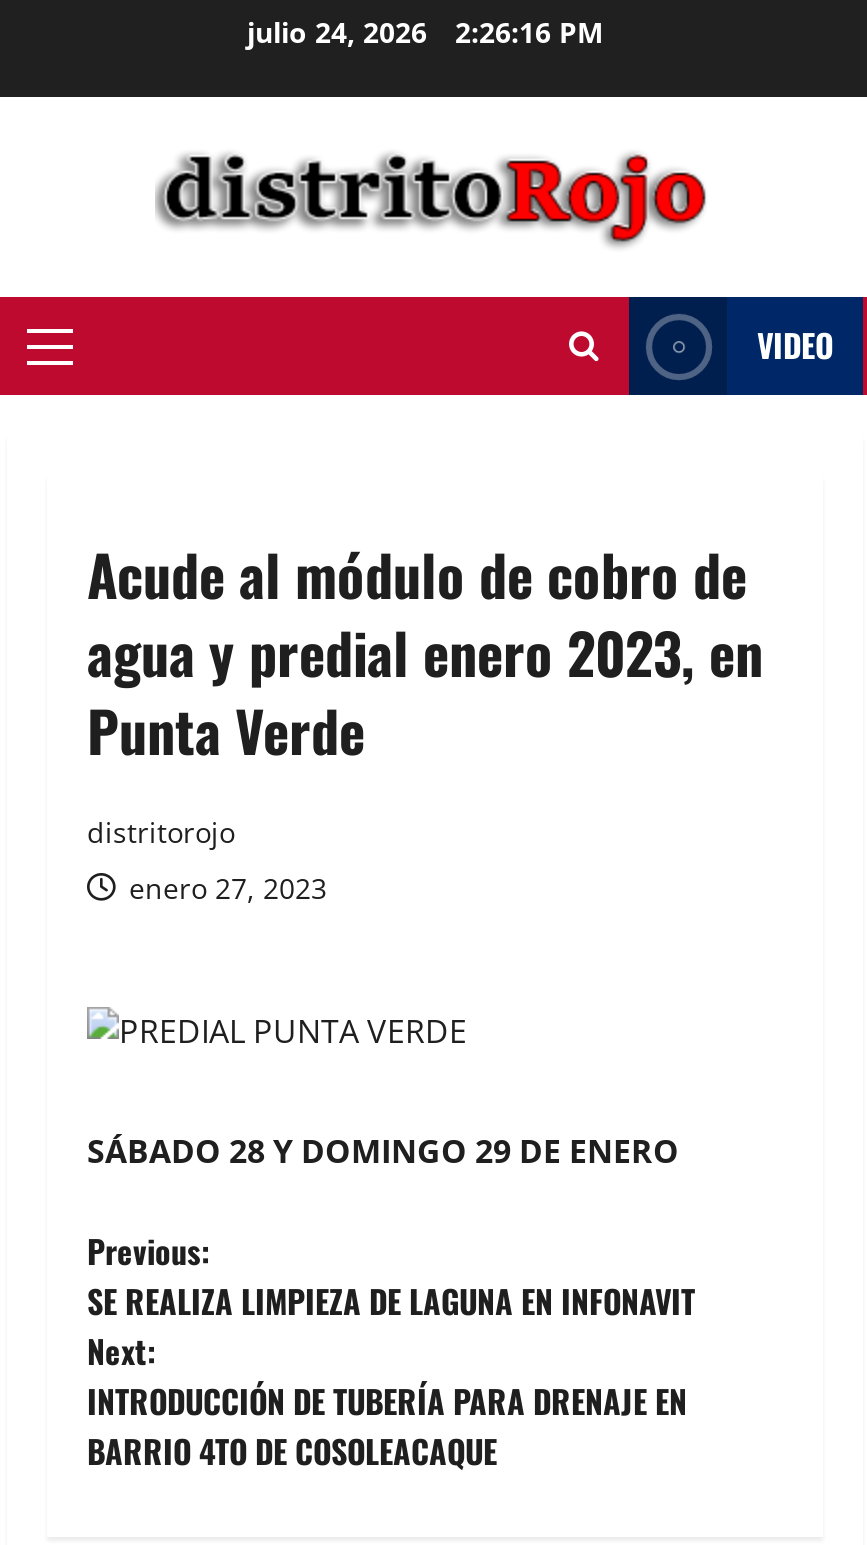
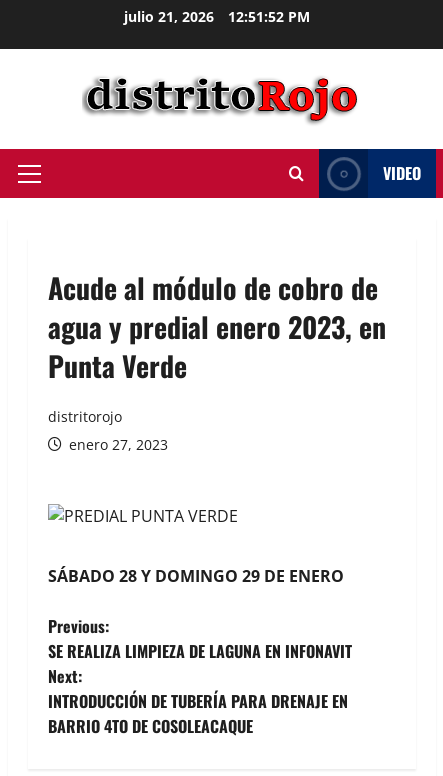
- julio 24, 2026 2:26:16 PM
+ julio 21, 2026 12:51:52 PM
